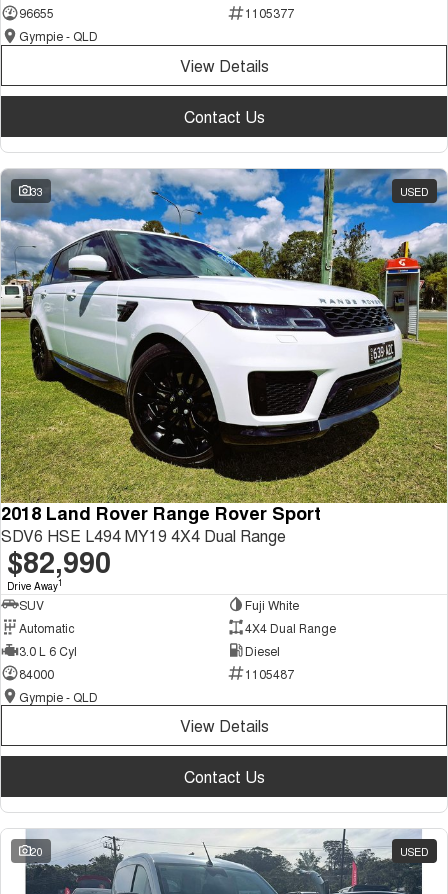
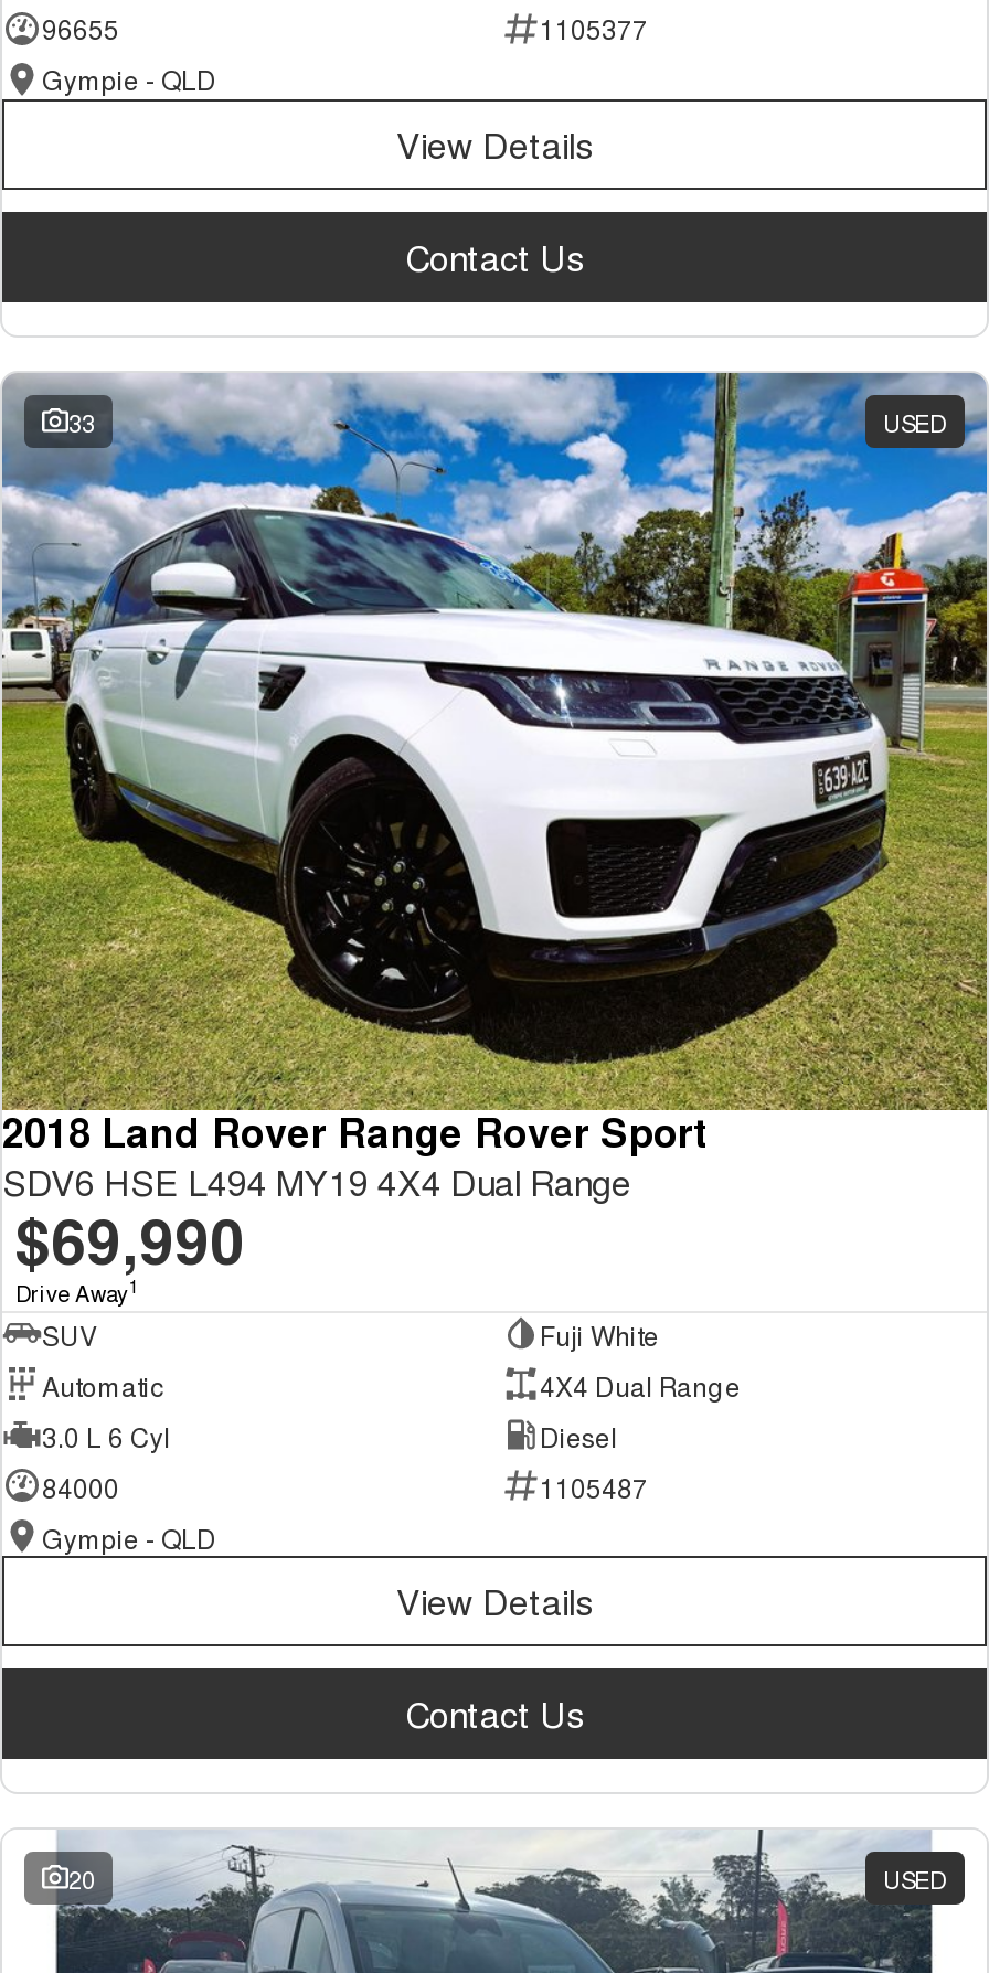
- $82,990
+ $69,990
